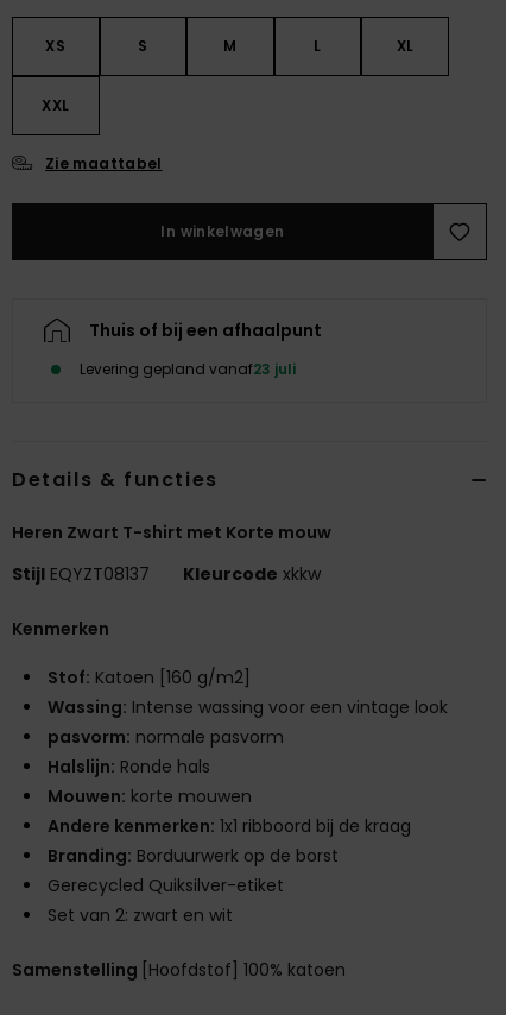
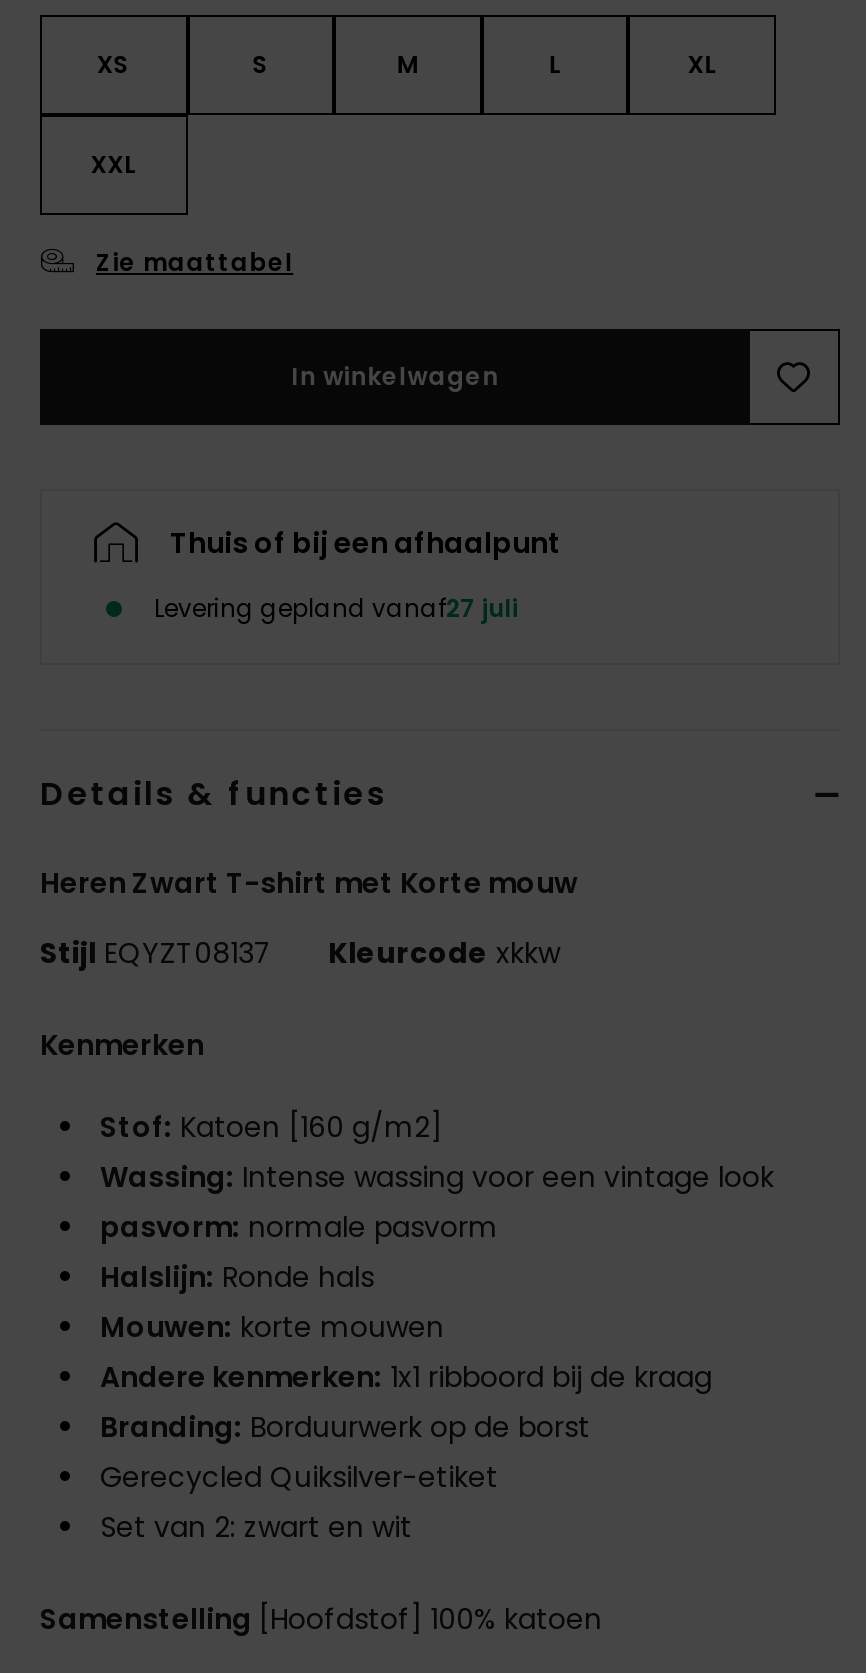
- Levering gepland vanaf23 juli
+ Levering gepland vanaf27 juli
